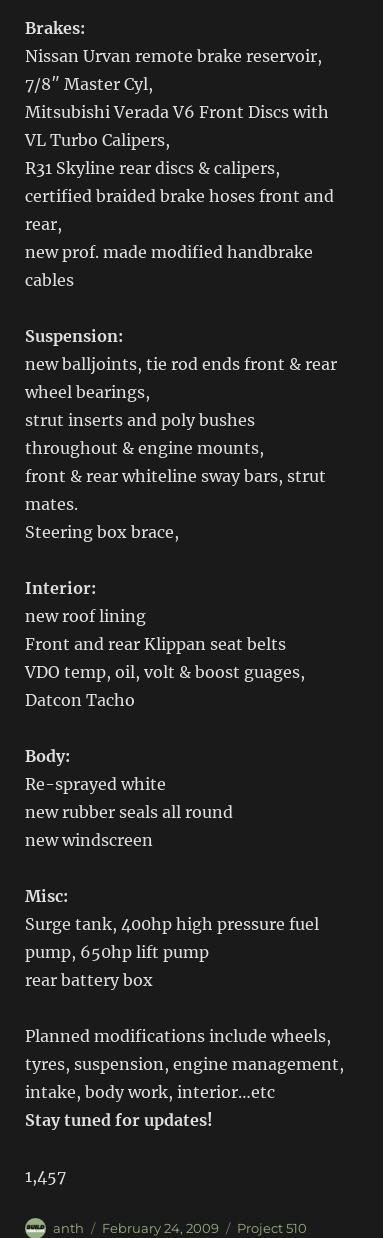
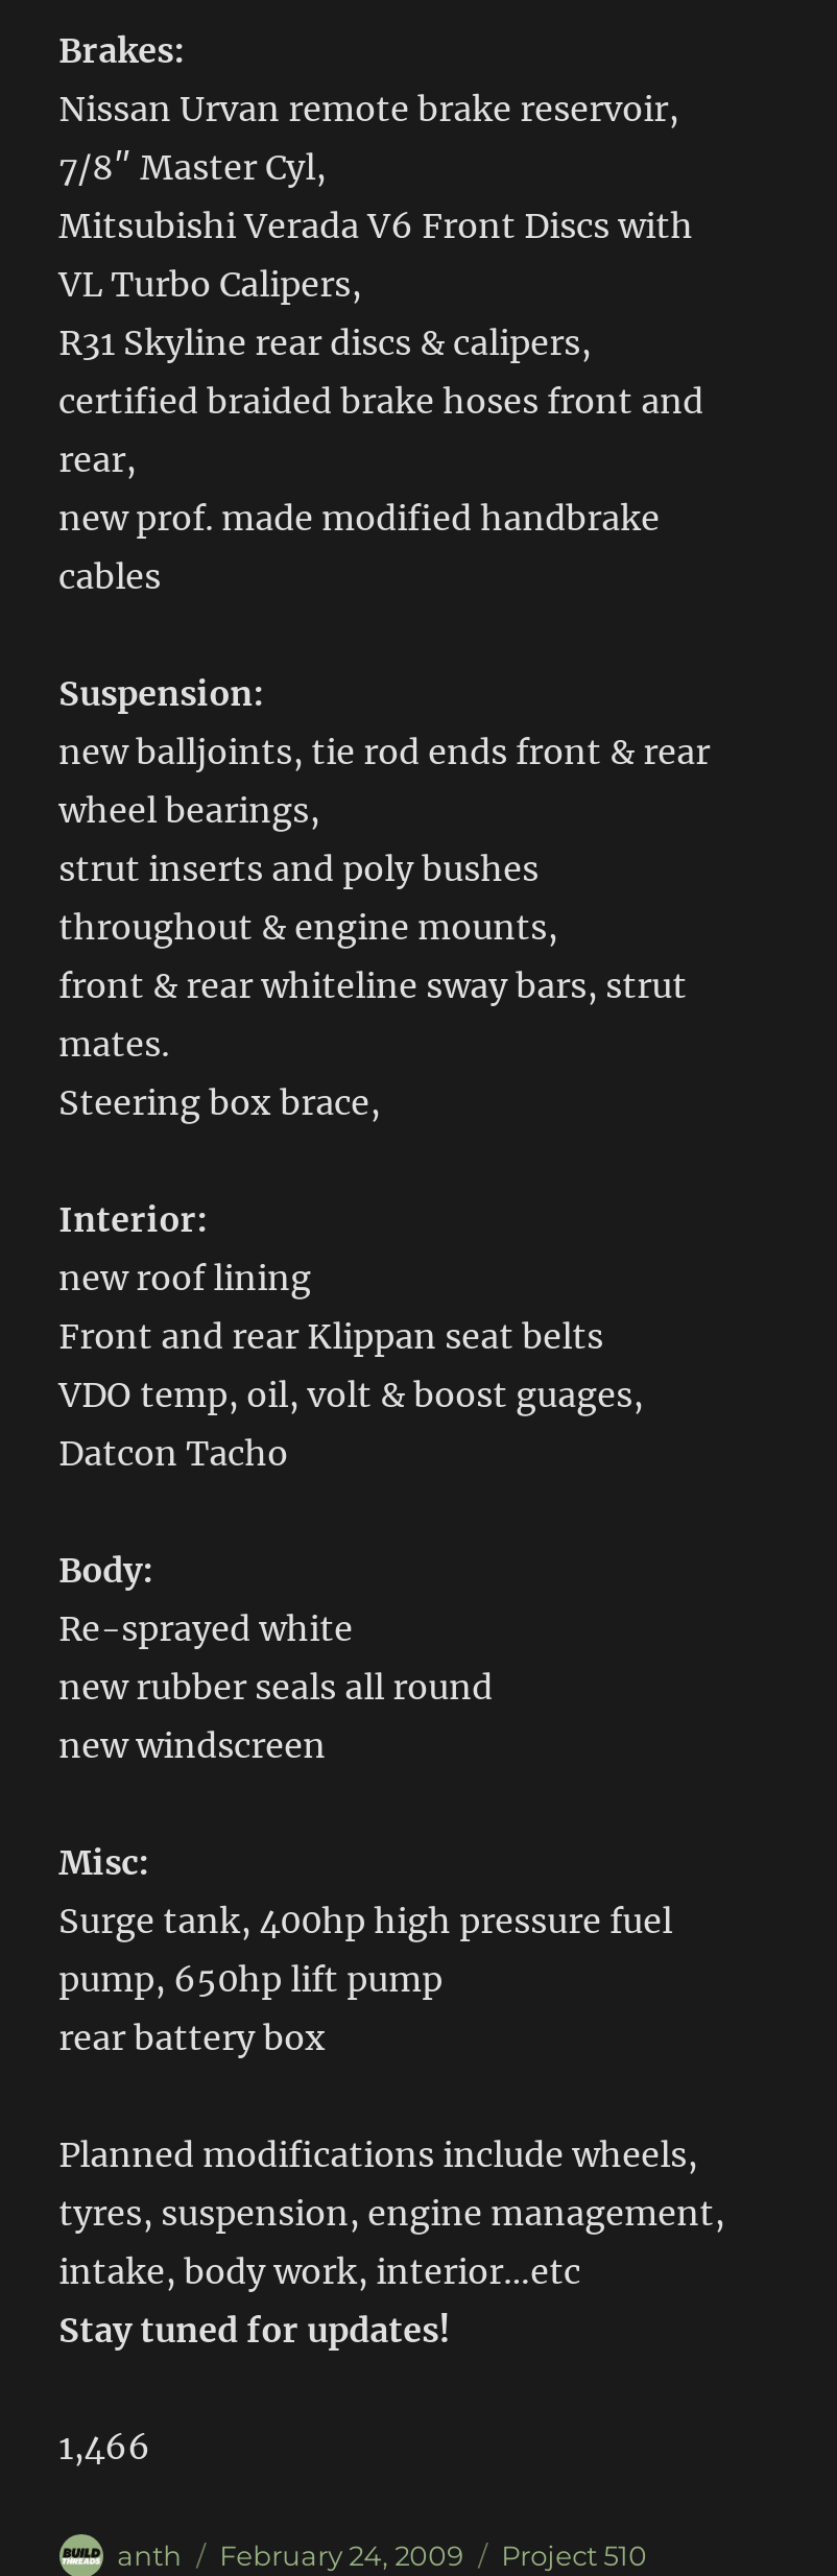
- 1,457
+ 1,466
